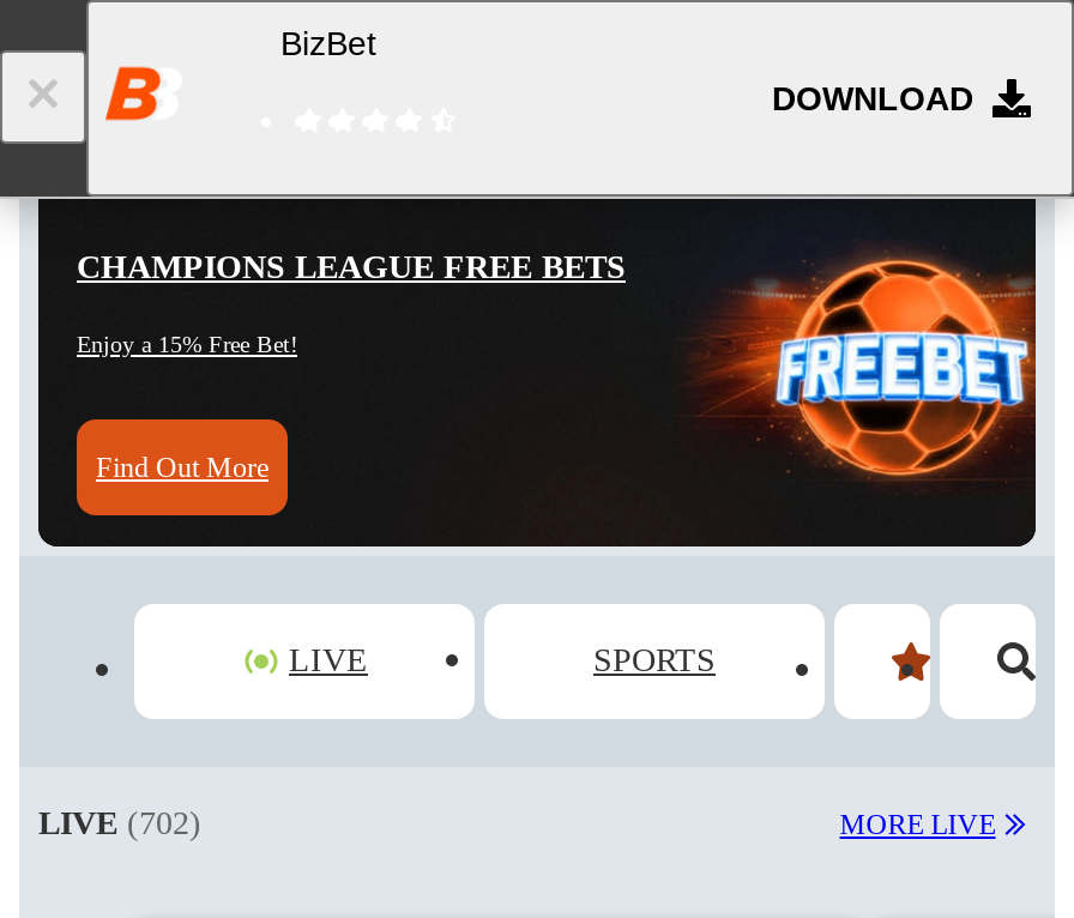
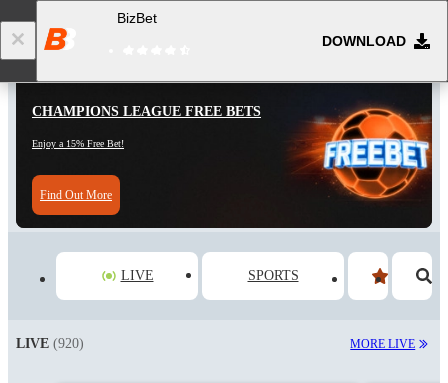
- LIVE (702)
+ LIVE (920)
